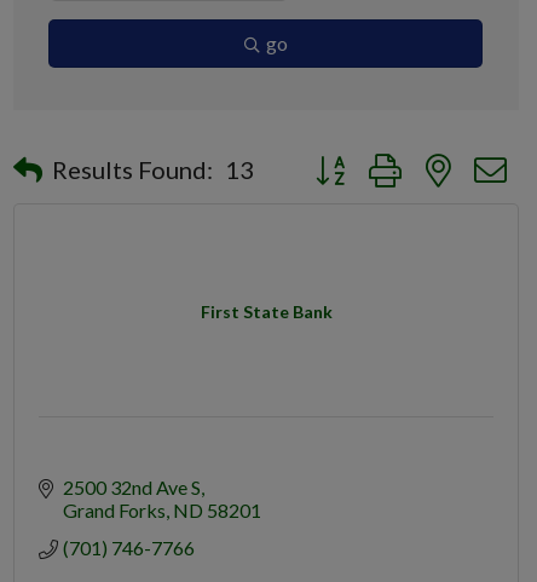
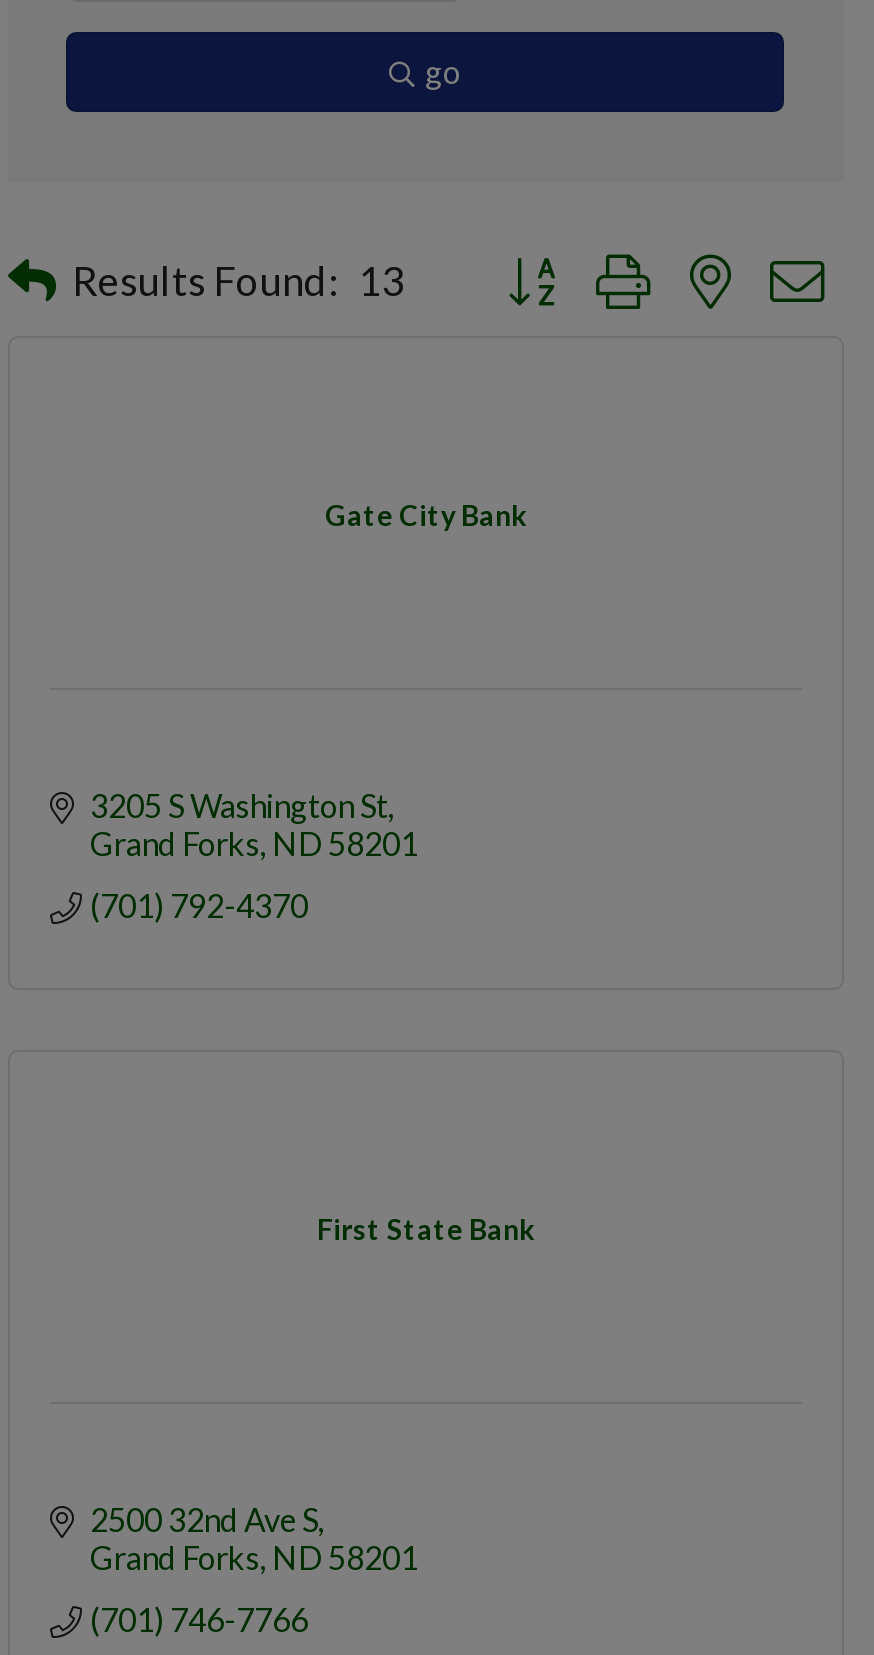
+ 3205 S Washington St
+ Grand Forks ND 58201
+ (701) 792-4370

+ Gate City Bank
